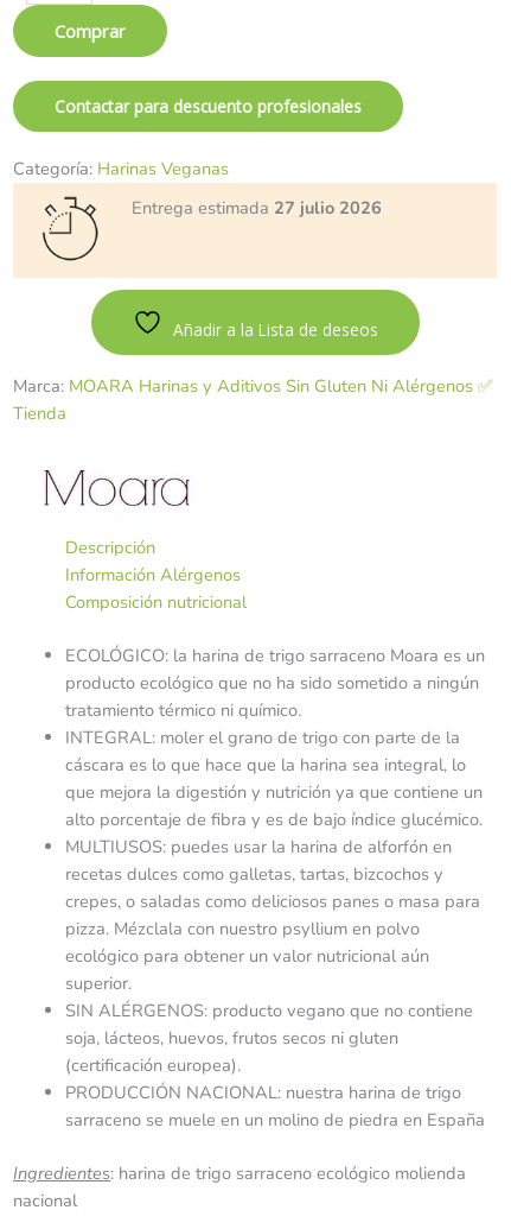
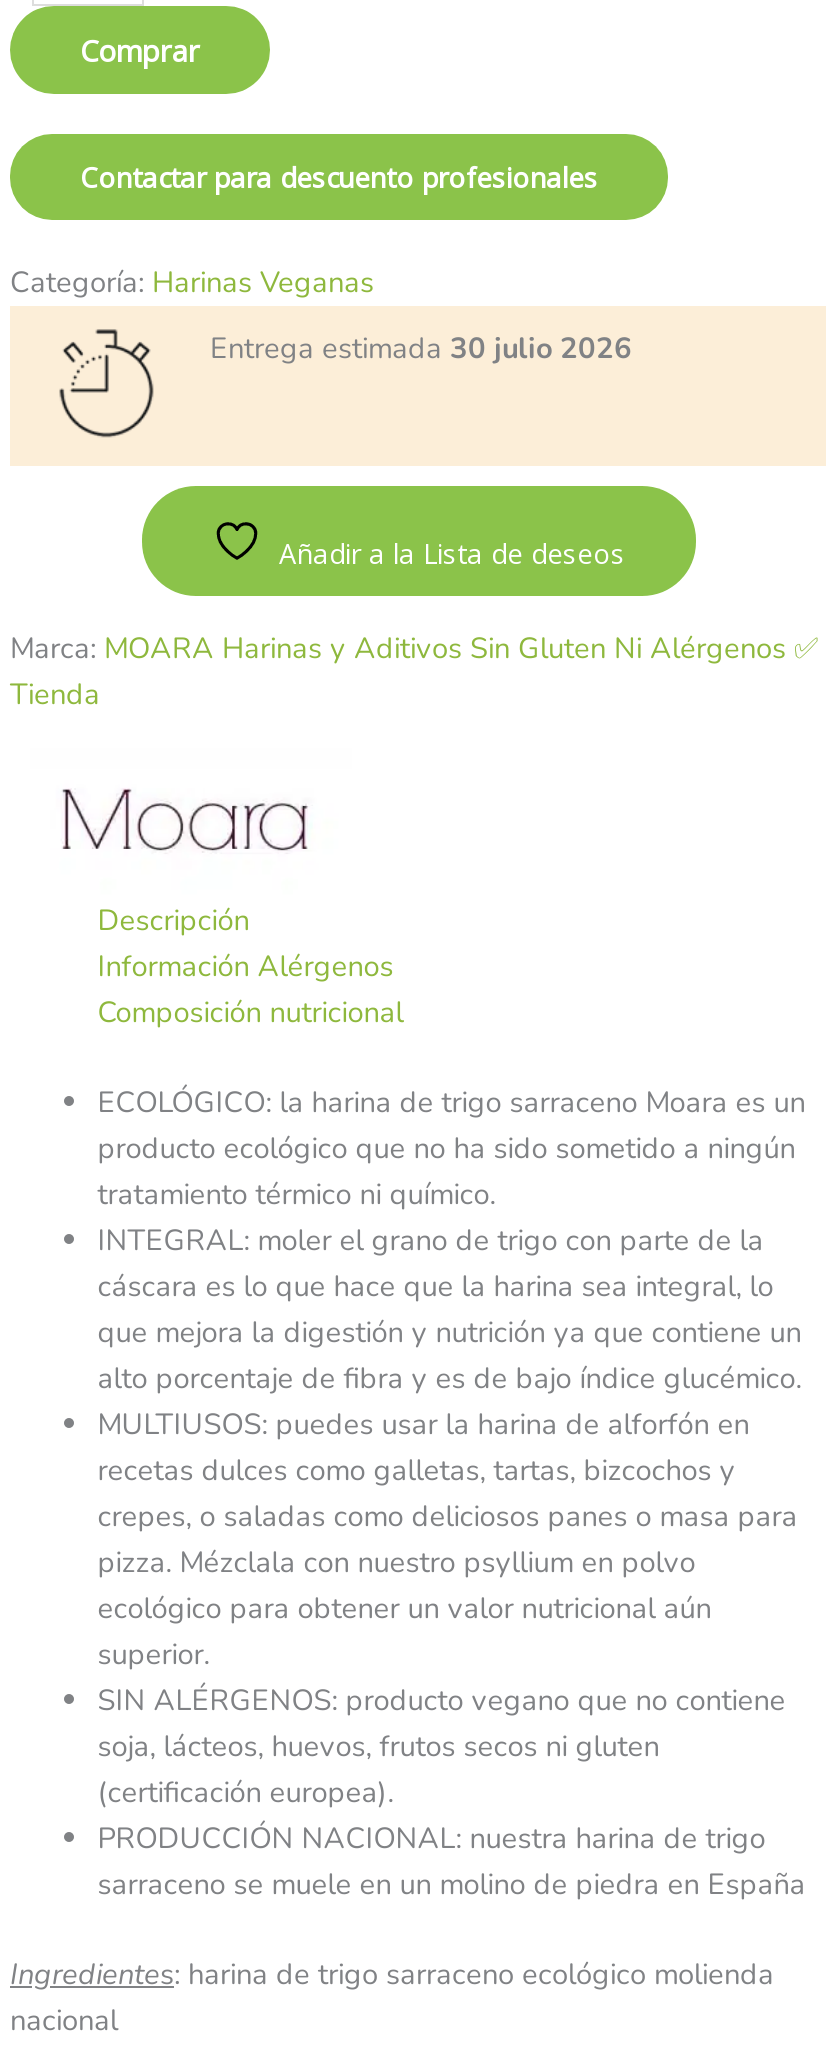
- Entrega estimada 27 julio 2026
+ Entrega estimada 30 julio 2026
